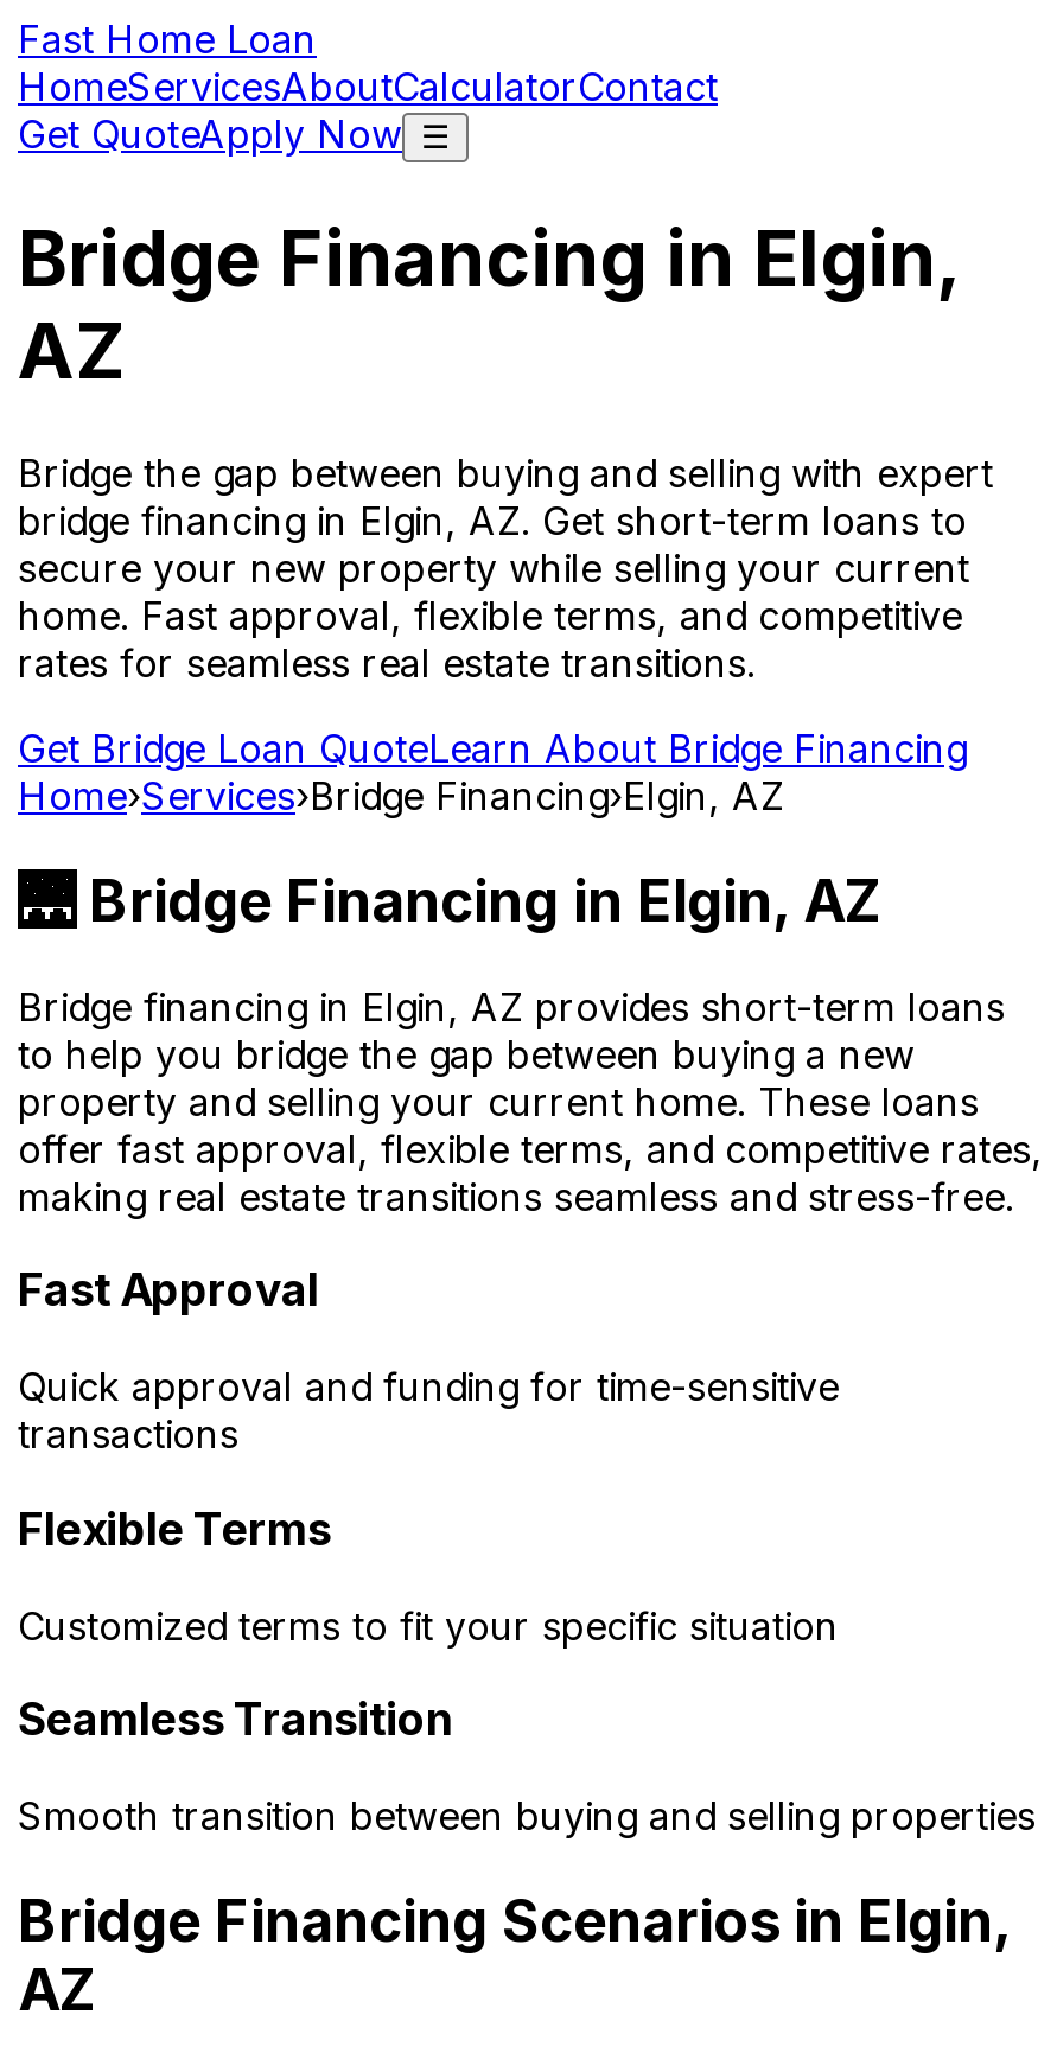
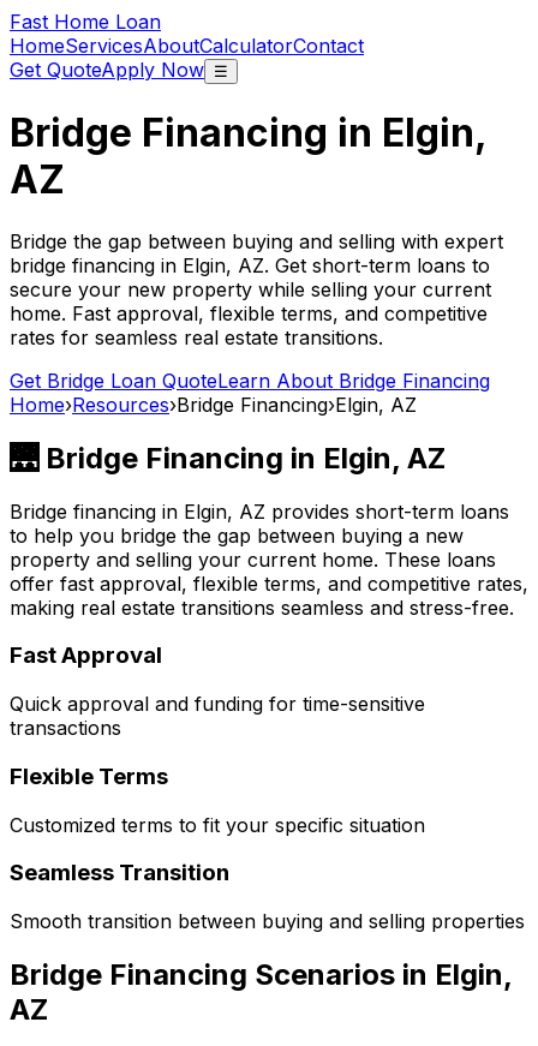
- Home›Services›Bridge Financing›Elgin, AZ
+ Home›Resources›Bridge Financing›Elgin, AZ
